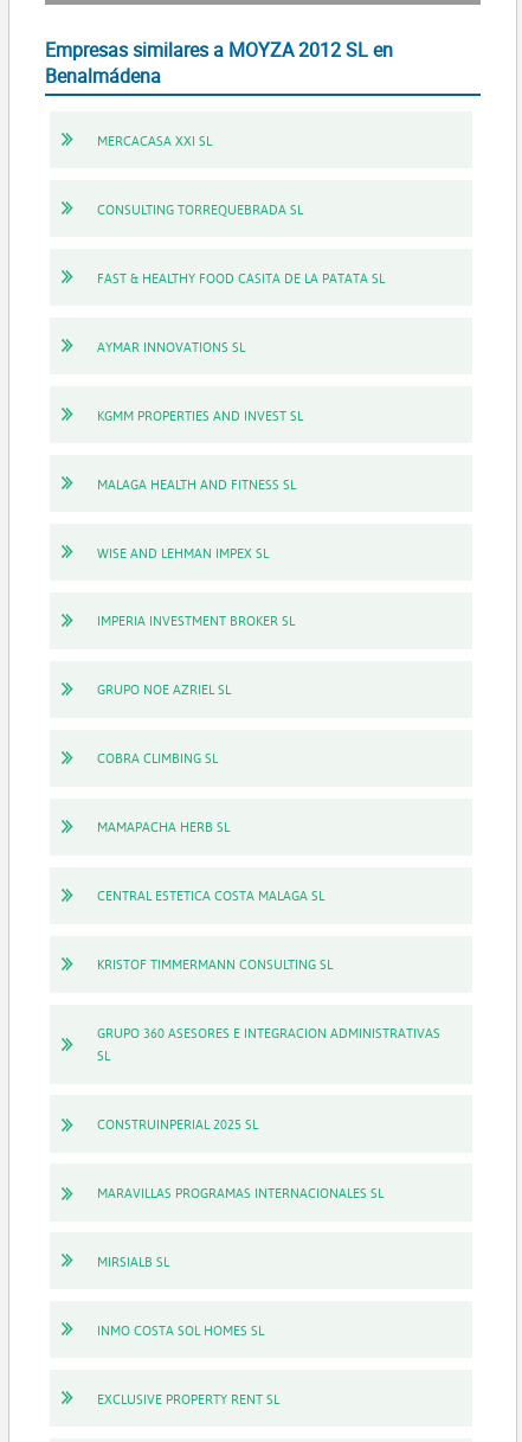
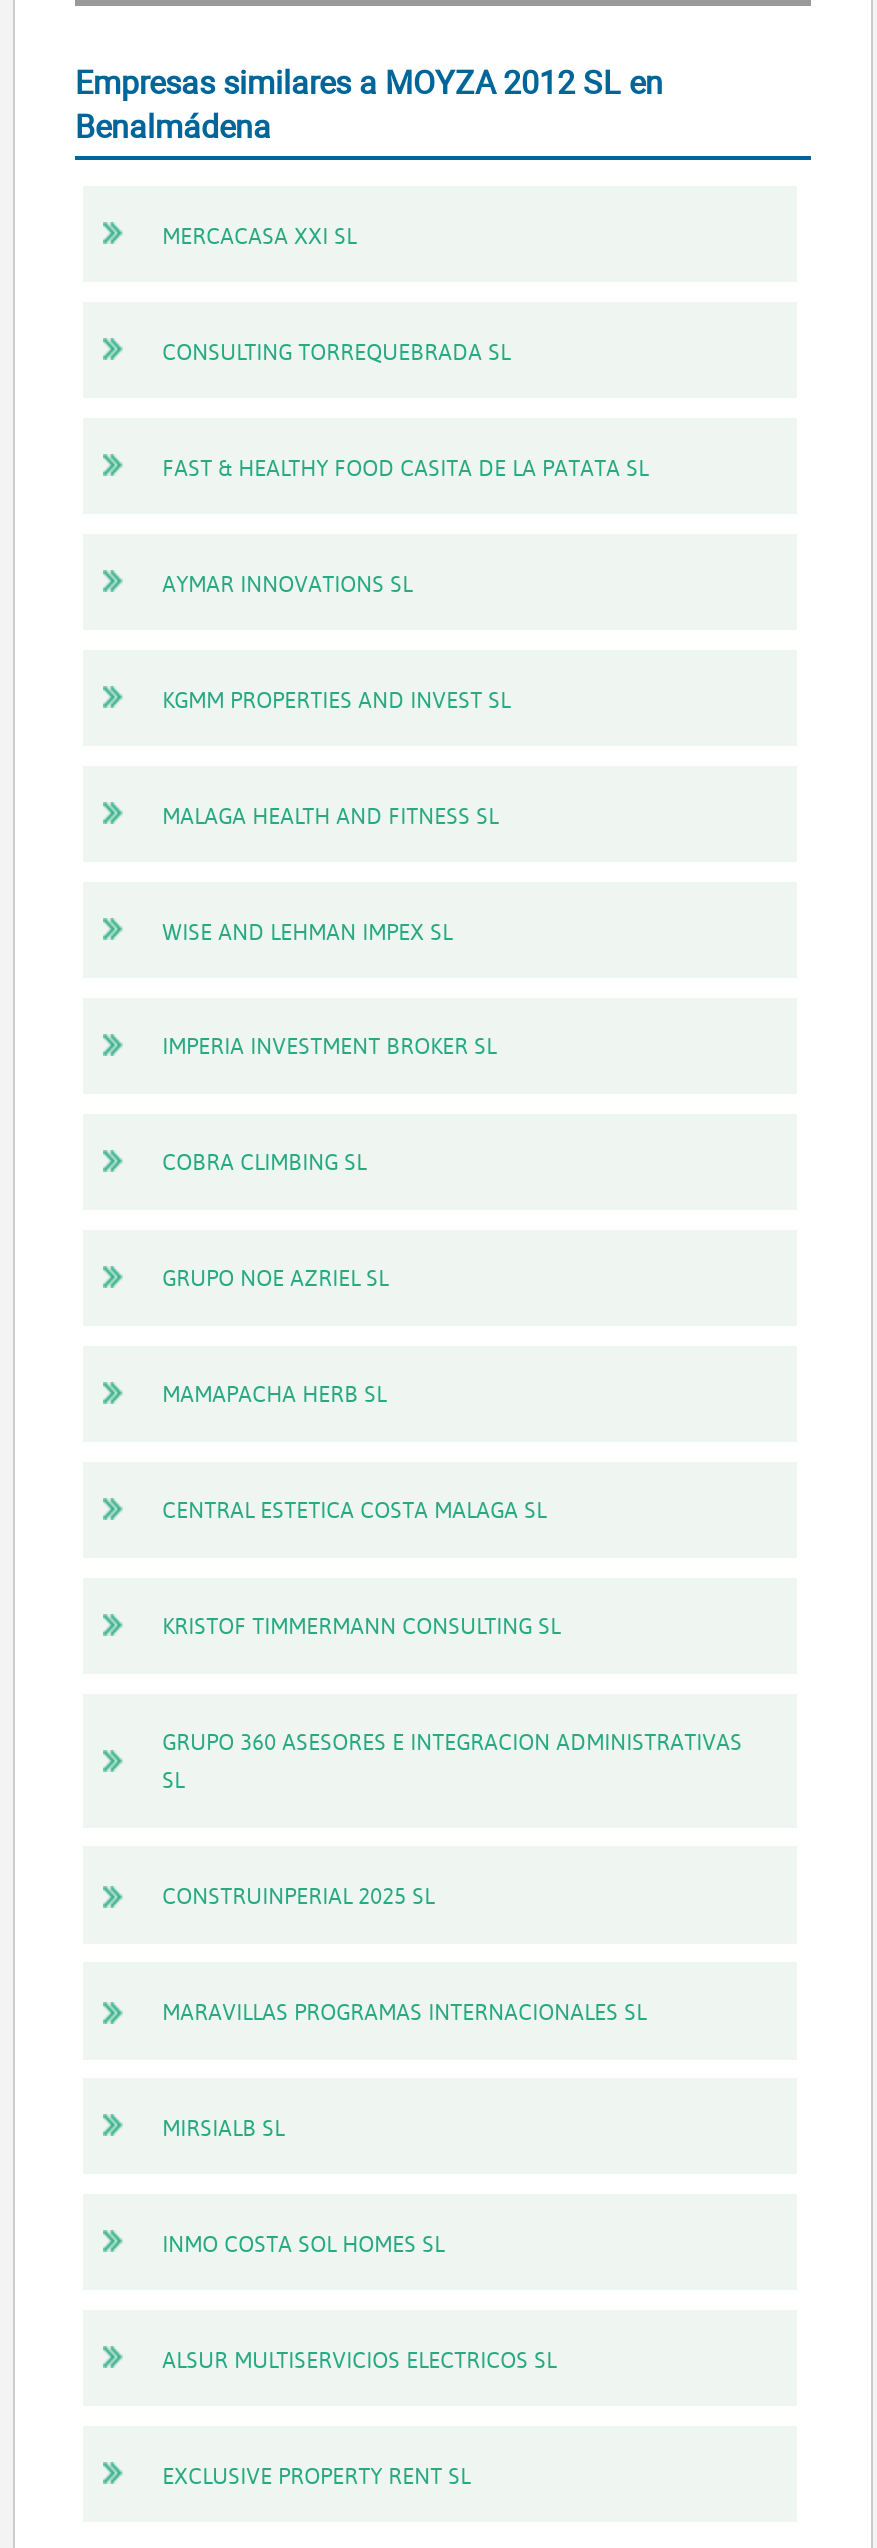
moved up: COBRA CLIMBING SL

+ ALSUR MULTISERVICIOS ELECTRICOS SL
